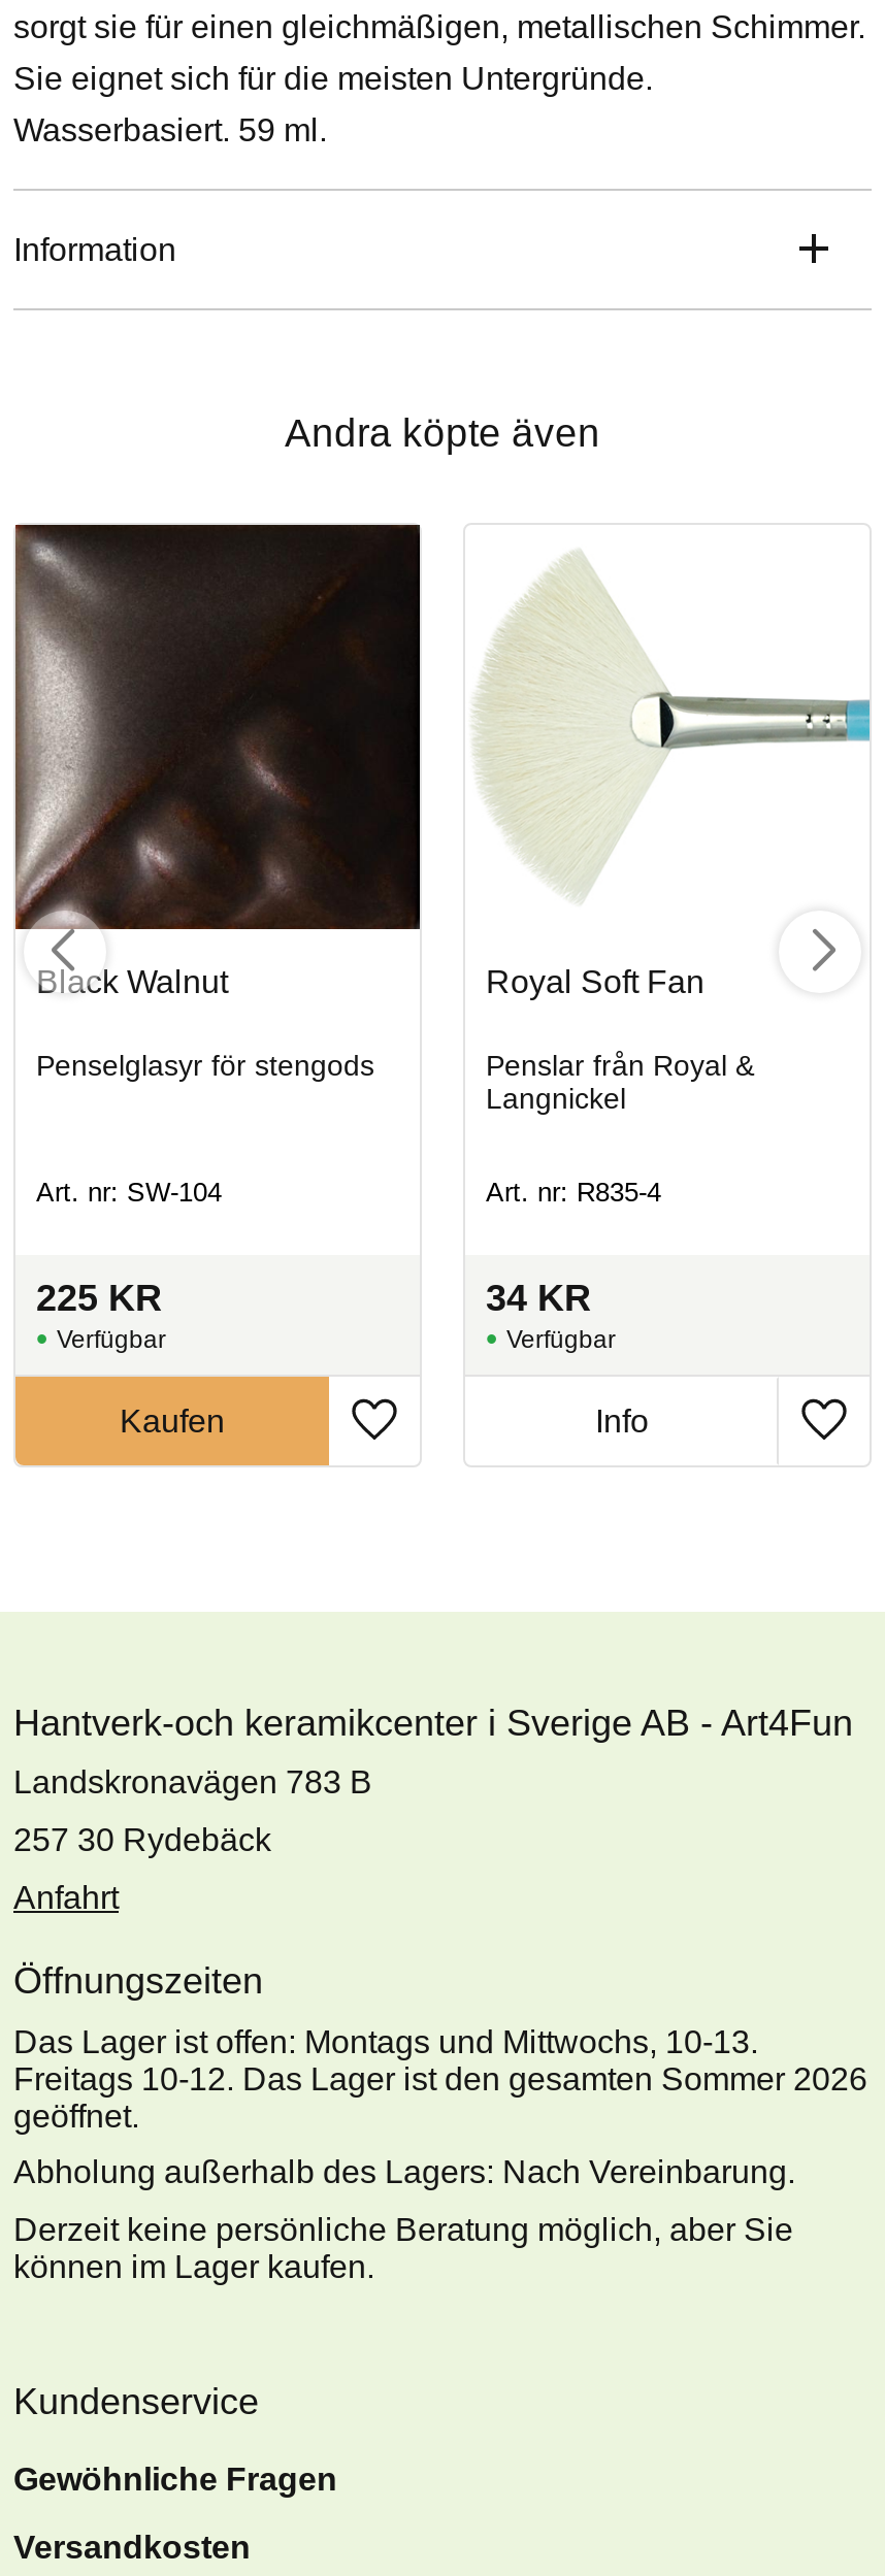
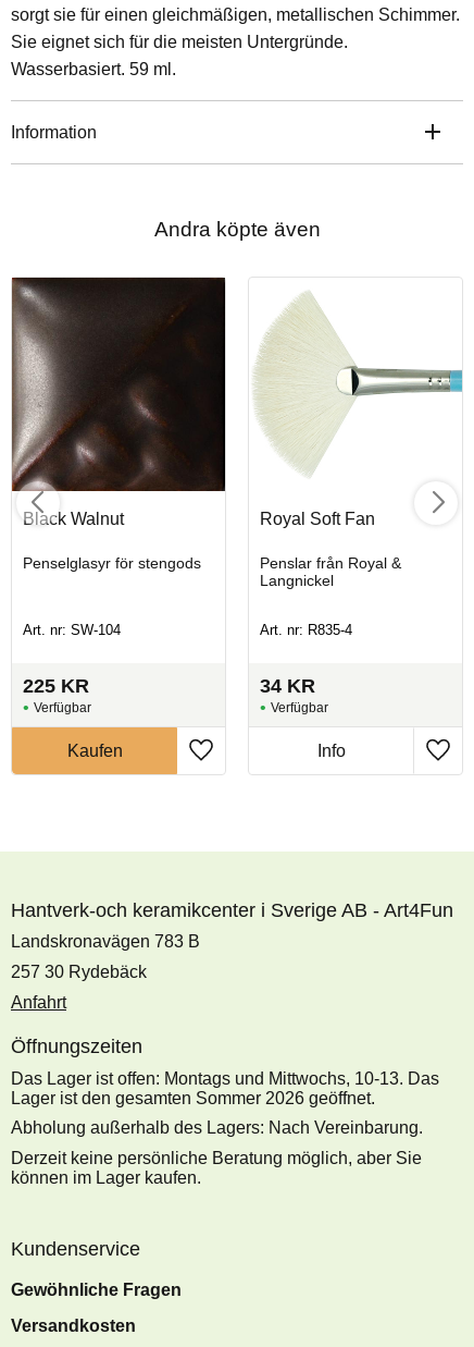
- Das Lager ist offen: Montags und Mittwochs, 10-13.
- Freitags 10-12. Das Lager ist den gesamten Sommer 2026
- geöffnet.
+ Das Lager ist offen: Montags und Mittwochs, 10-13. Das
+ Lager ist den gesamten Sommer 2026 geöffnet.
